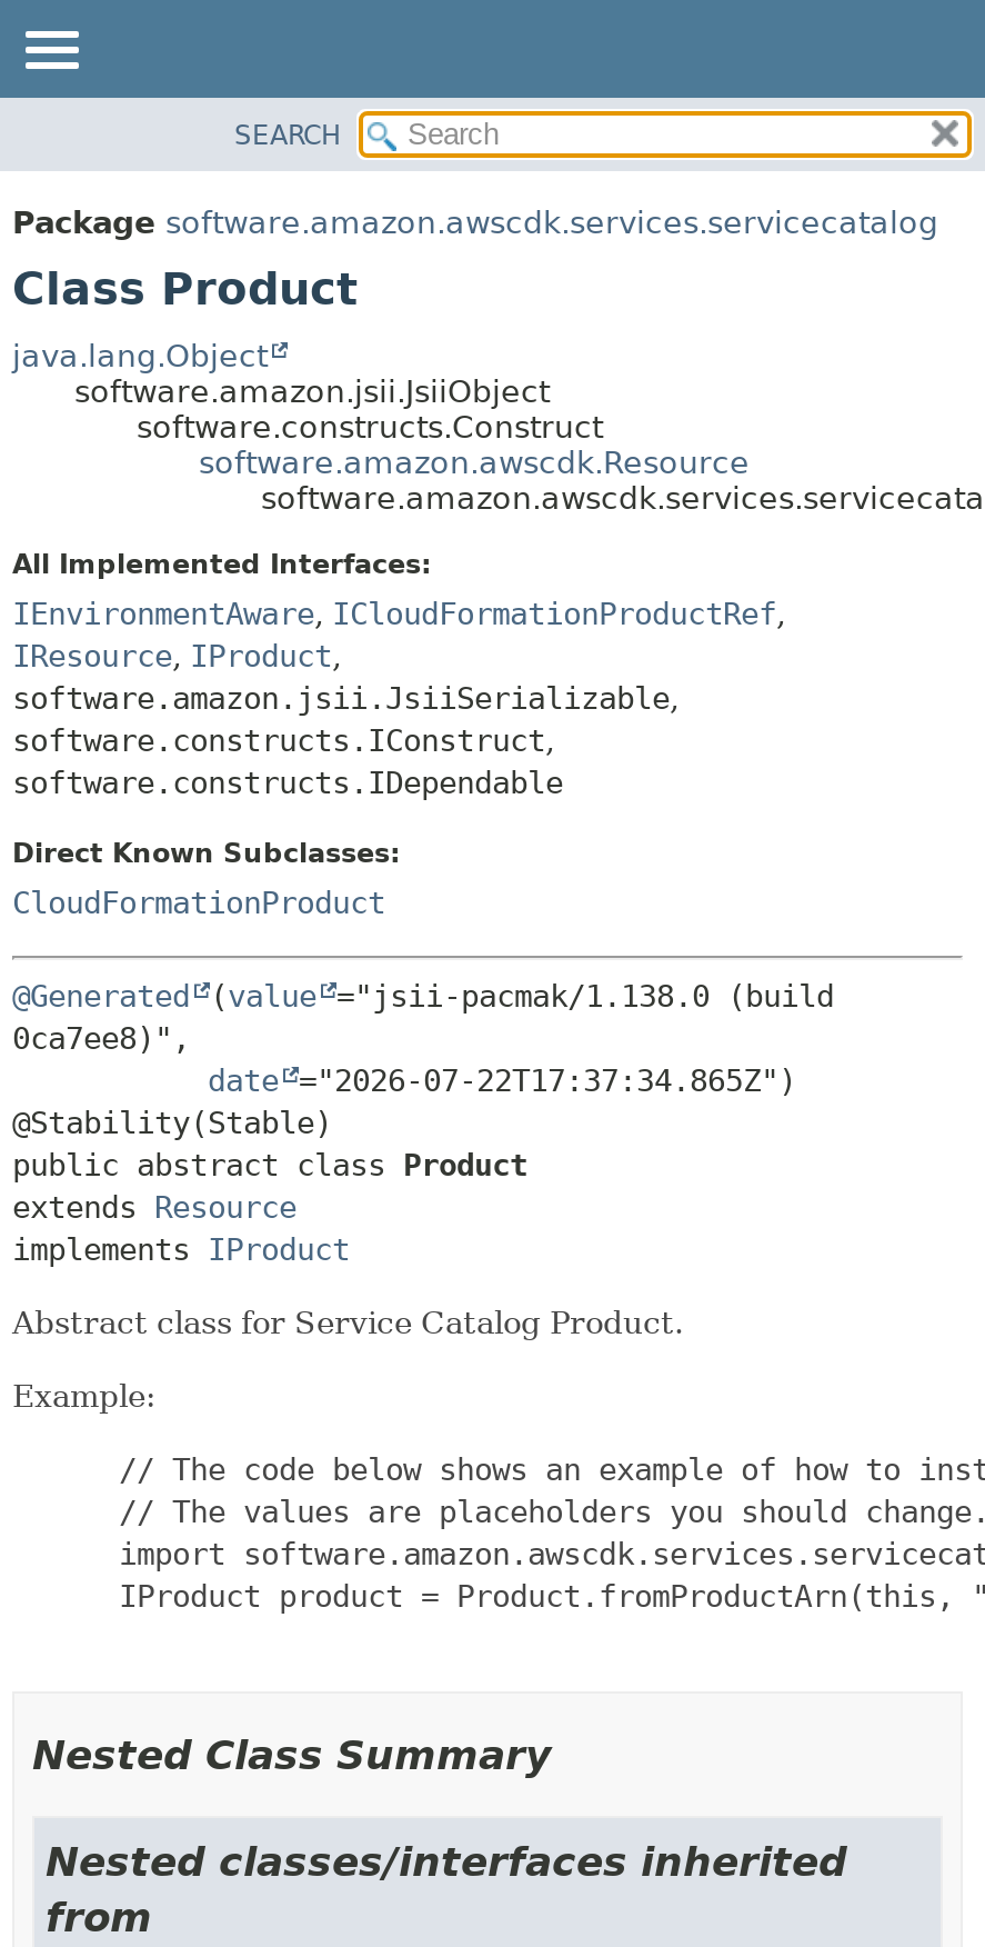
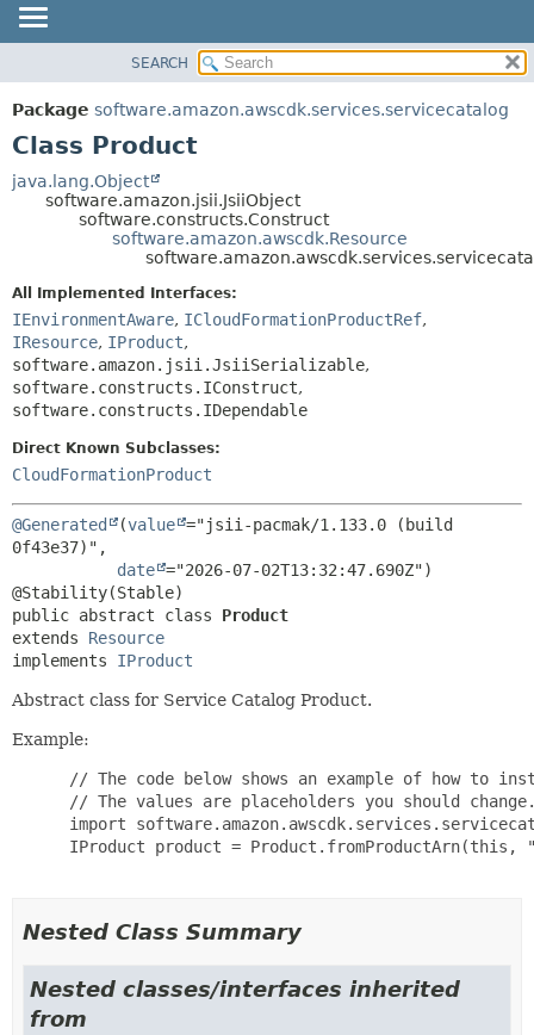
- @Generated (value ="jsii-pacmak/1.138.0 (build
- 0ca7ee8)",
- date ="2026-07-22T17:37:34.865Z")
+ @Generated (value ="jsii-pacmak/1.133.0 (build
+ 0f43e37)",
+ date ="2026-07-02T13:32:47.690Z")
